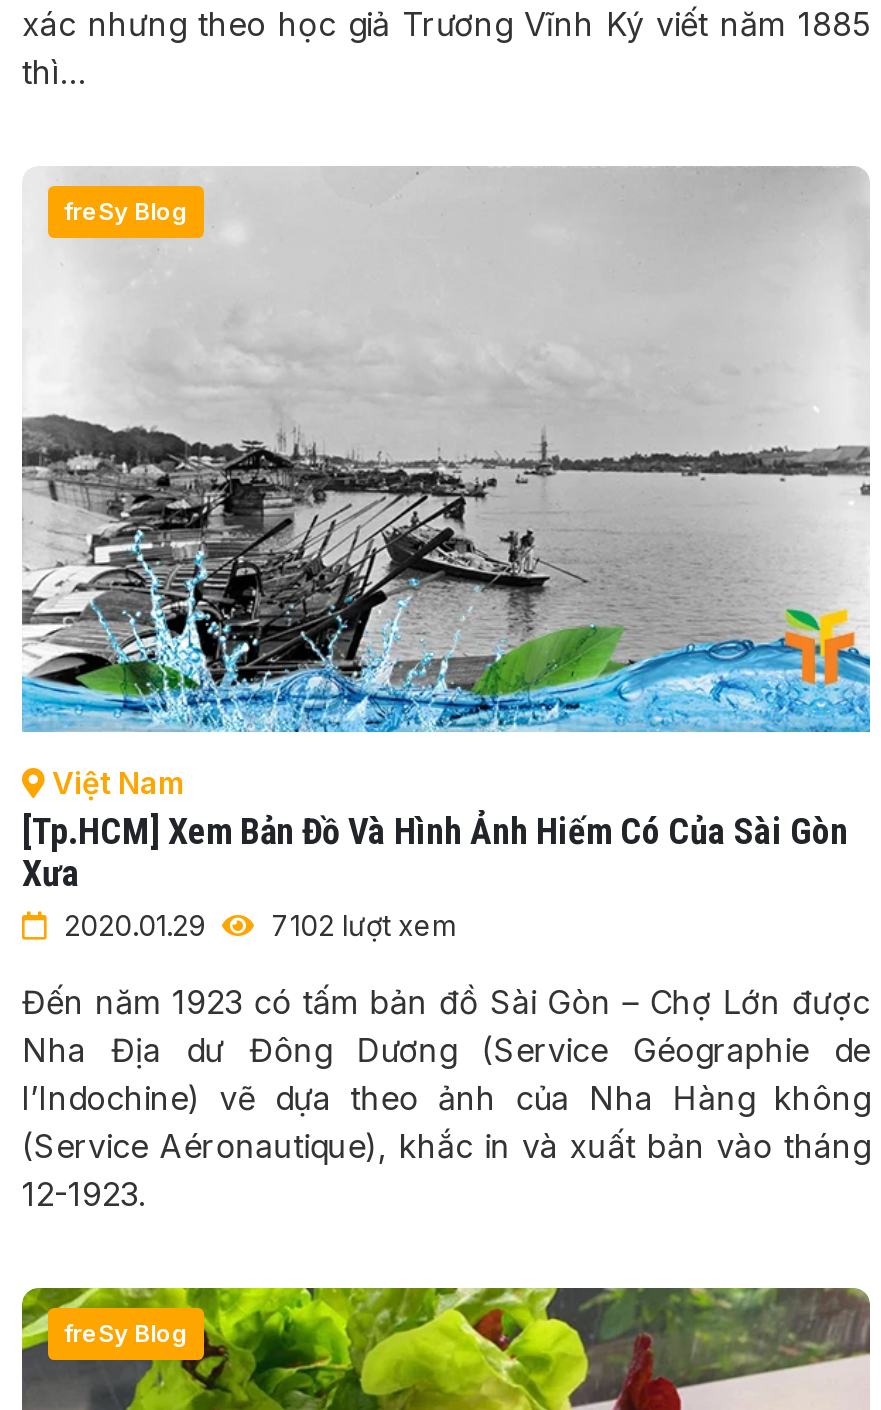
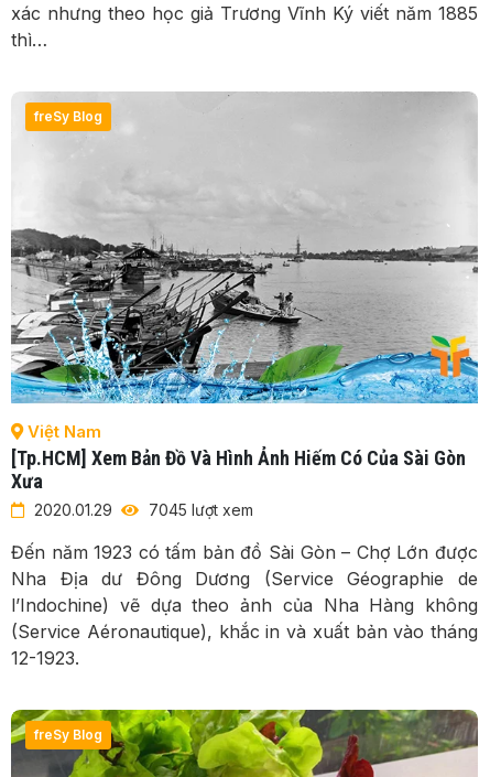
- 2020.01.29 7102 lượt xem
+ 2020.01.29 7045 lượt xem
